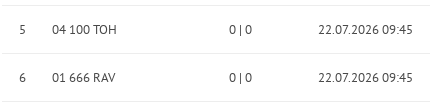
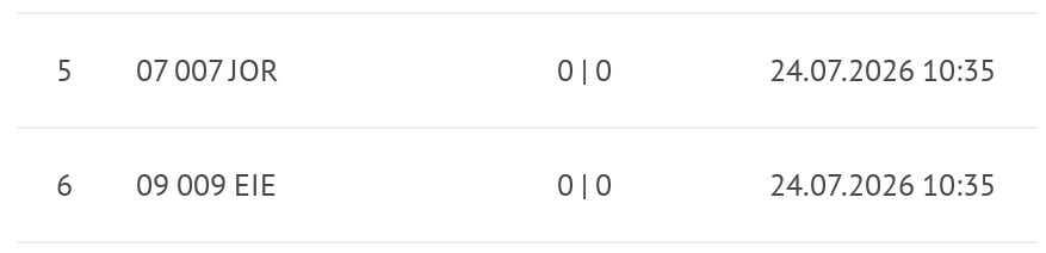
- 5 04 100 TOH
+ 5 07 007 JOR

- 22.07.2026 09:45
+ 24.07.2026 10:35

- 6 01 666 RAV
+ 6 09 009 EIE

- 22.07.2026 09:45
+ 24.07.2026 10:35
